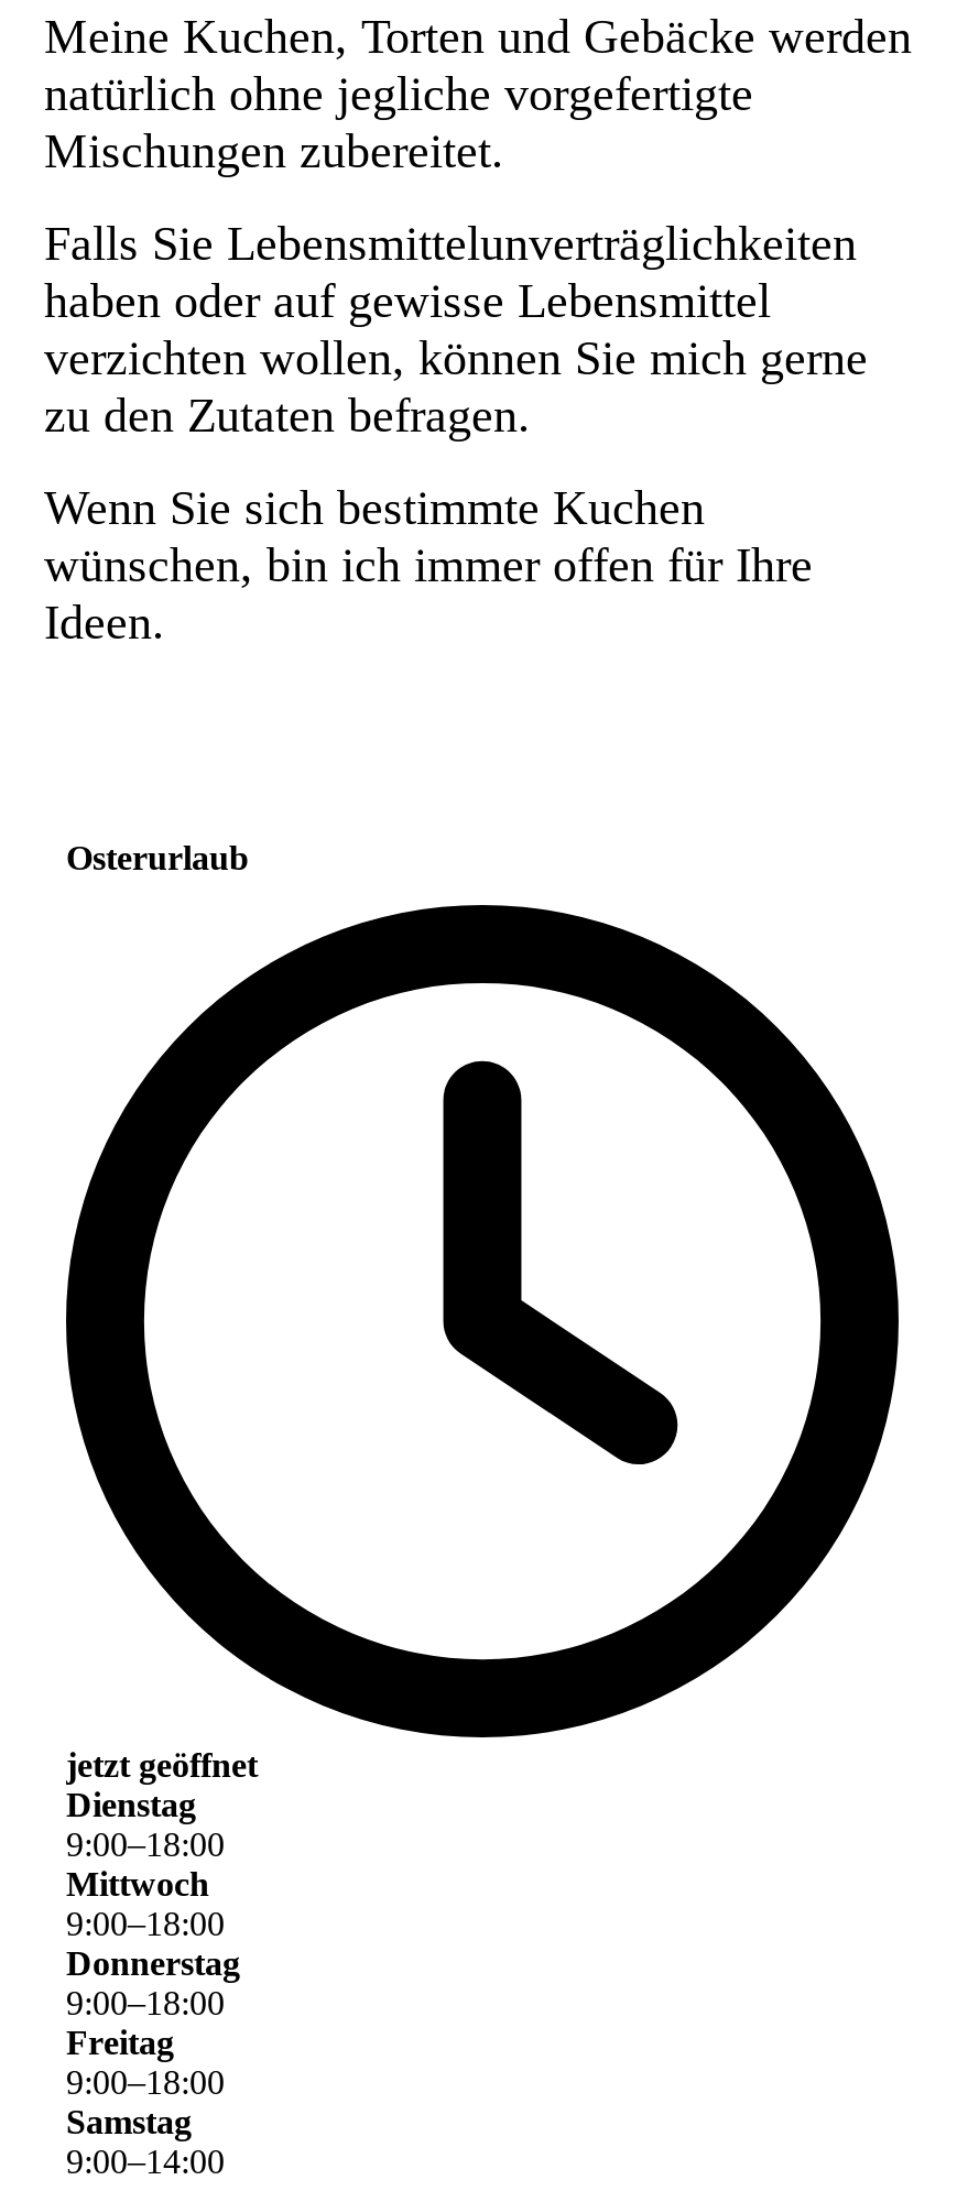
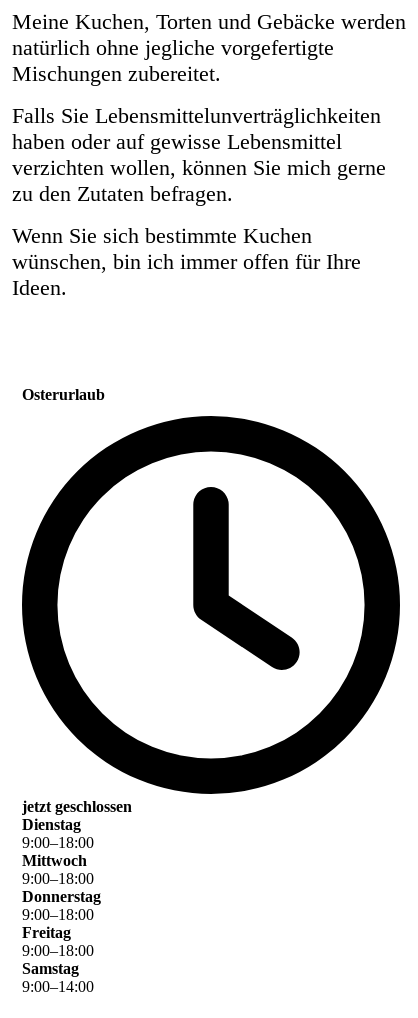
- jetzt geöffnet
+ jetzt geschlossen
